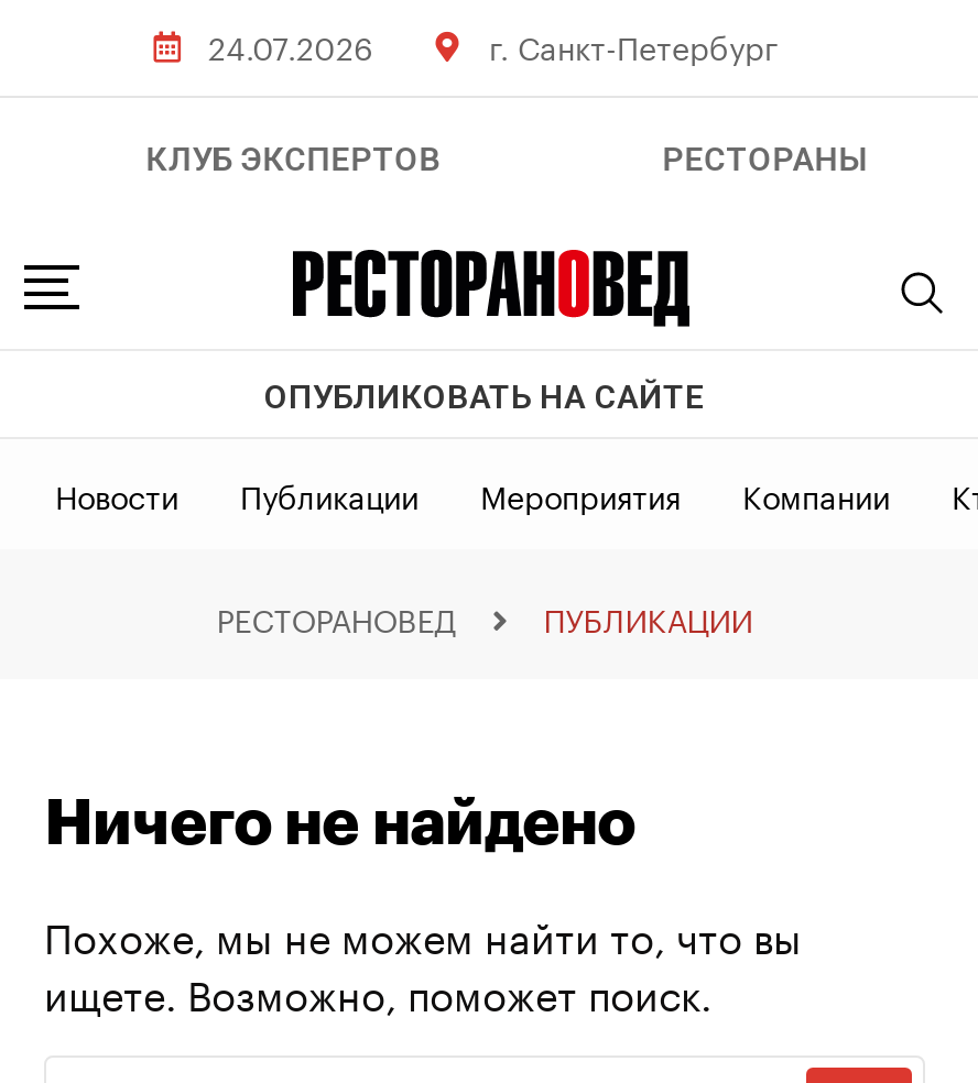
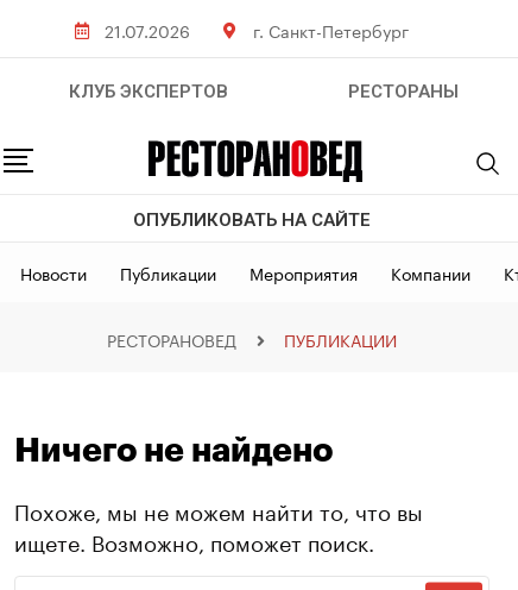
- 24.07.2026
+ 21.07.2026
